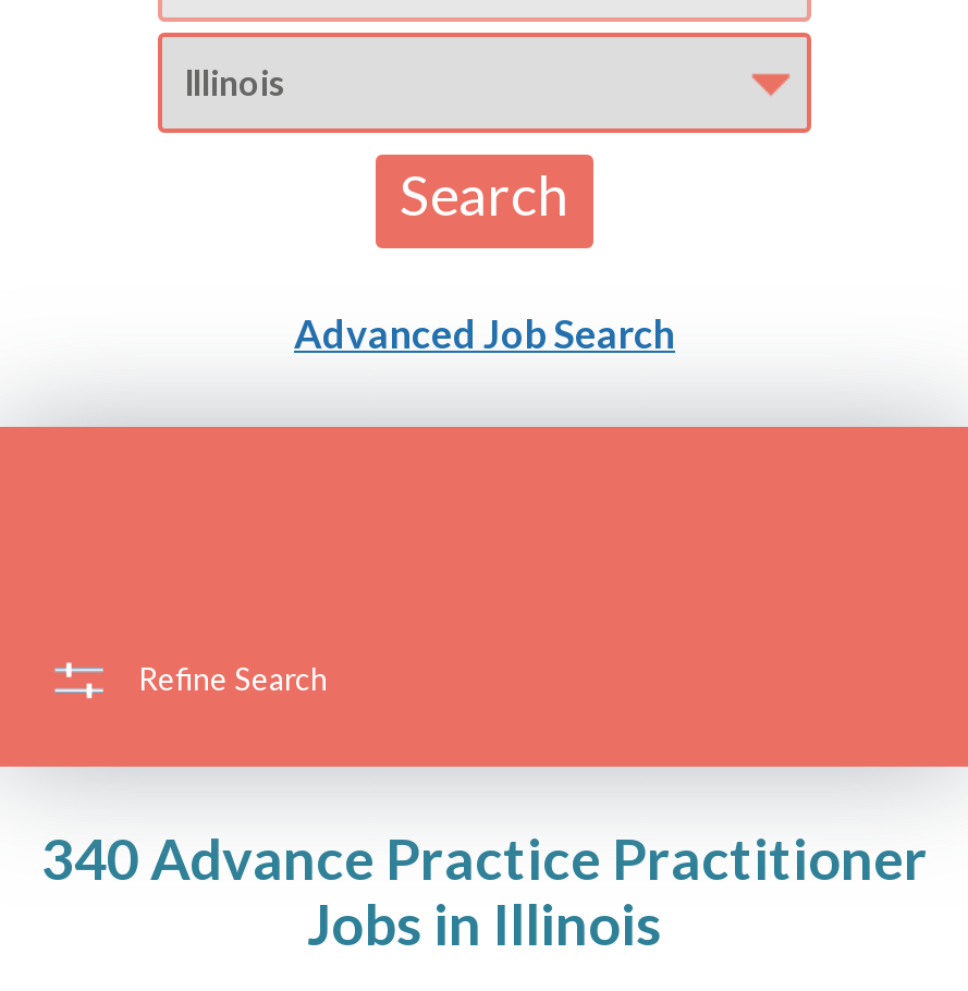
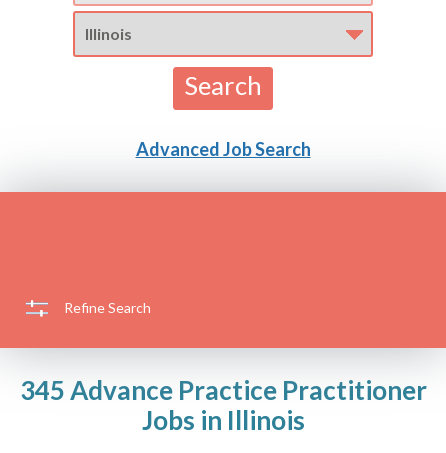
- 340 Advance Practice Practitioner
+ 345 Advance Practice Practitioner
